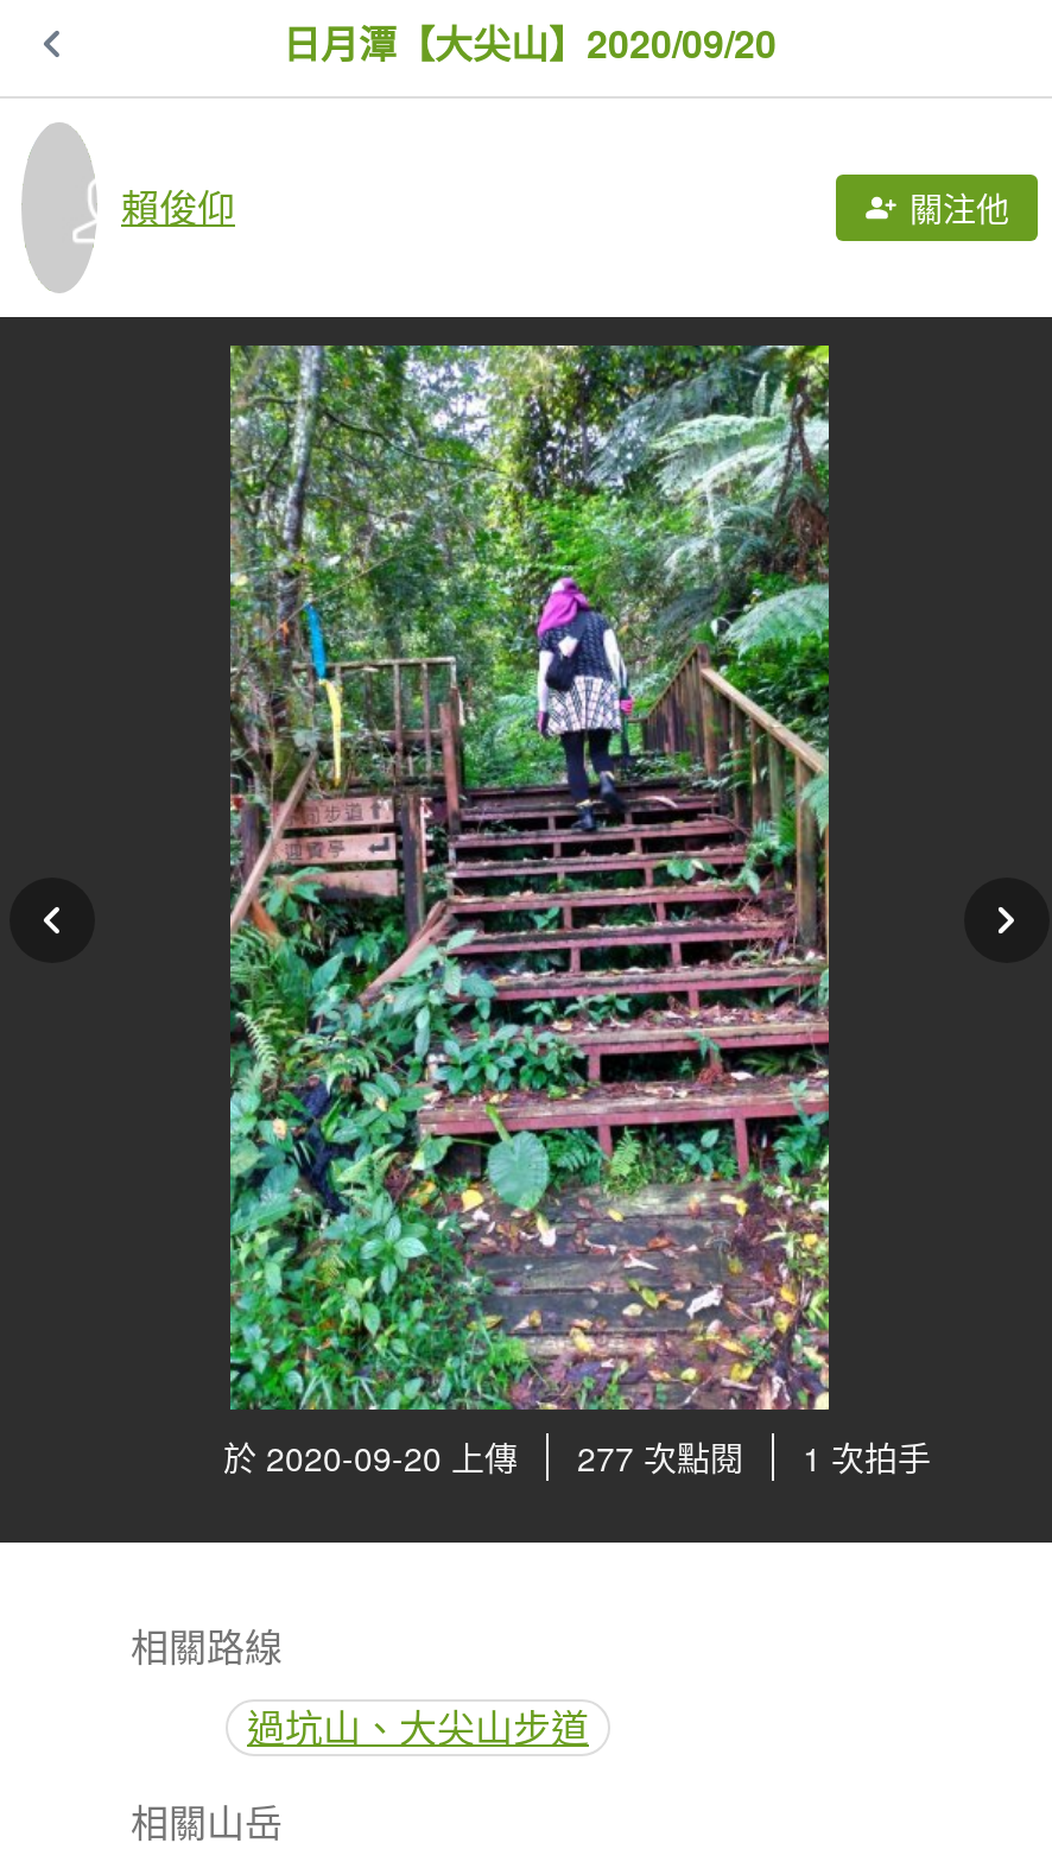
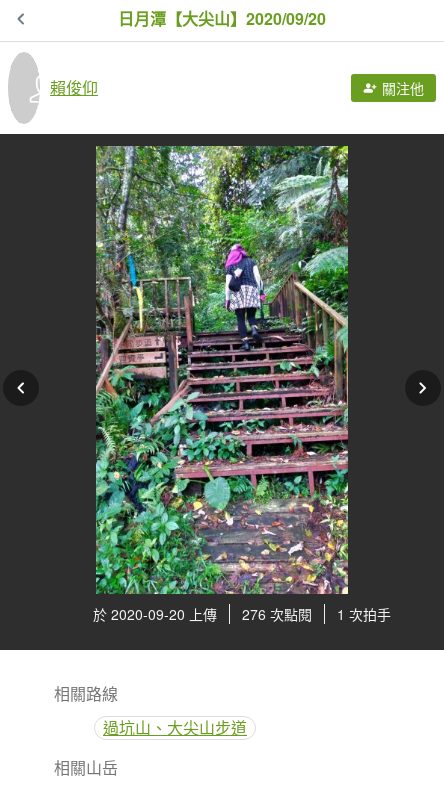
- 於 2020-09-20 上傳 277 次點閱 1 次拍手
+ 於 2020-09-20 上傳 276 次點閱 1 次拍手
